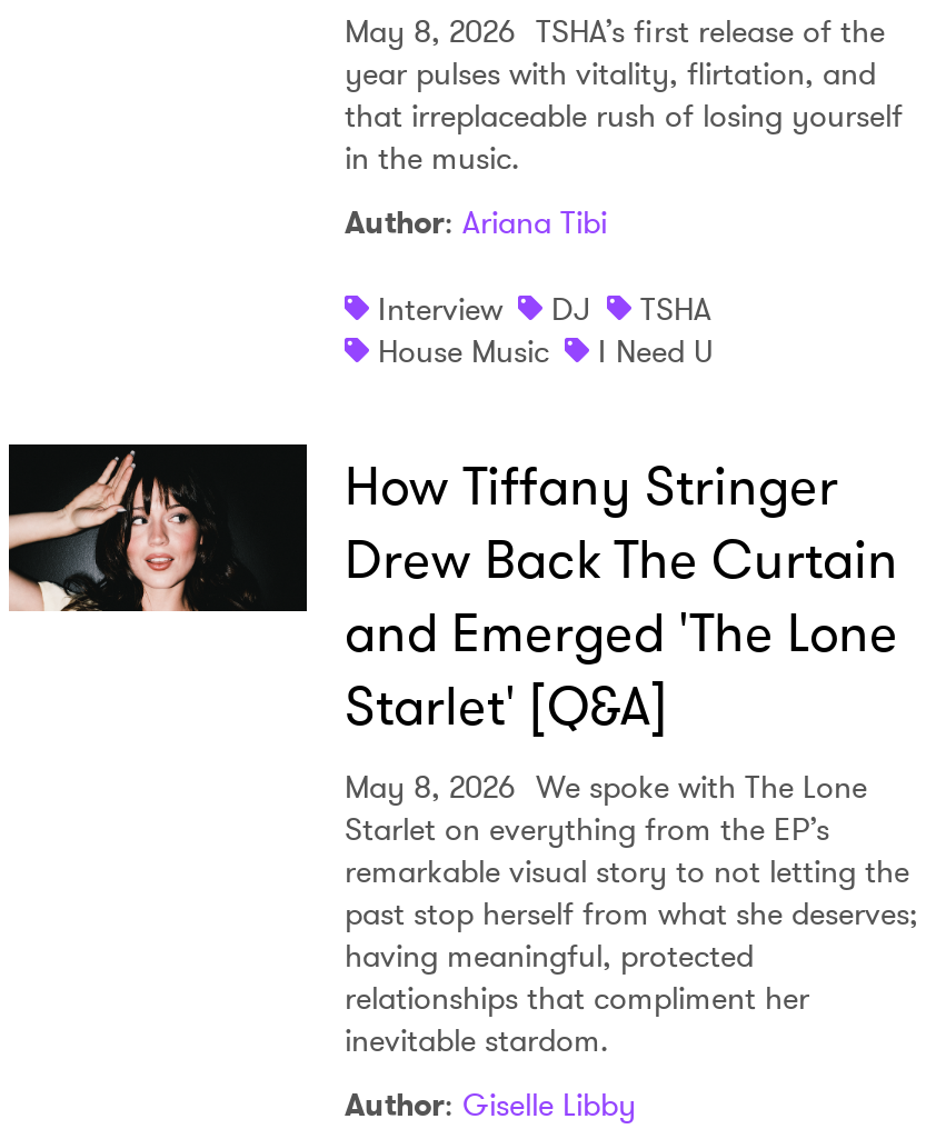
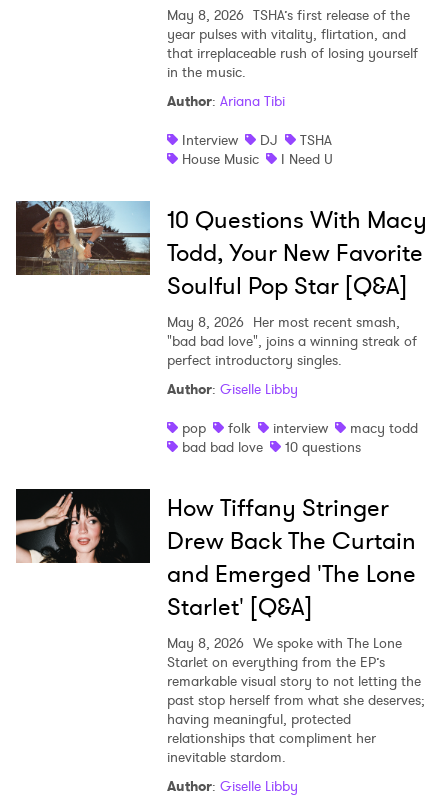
+ [image]
+ 10 Questions With Macy
+ Todd, Your New Favorite
+ Soulful Pop Star [Q&A]
+ May 8, 2026 Her most recent smash,
+ "bad bad love", joins a winning streak of
+ perfect introductory singles.
+ Author: Giselle Libby
+ pop
+ folk
+ interview
+ macy todd
+ bad bad love
+ 10 questions
